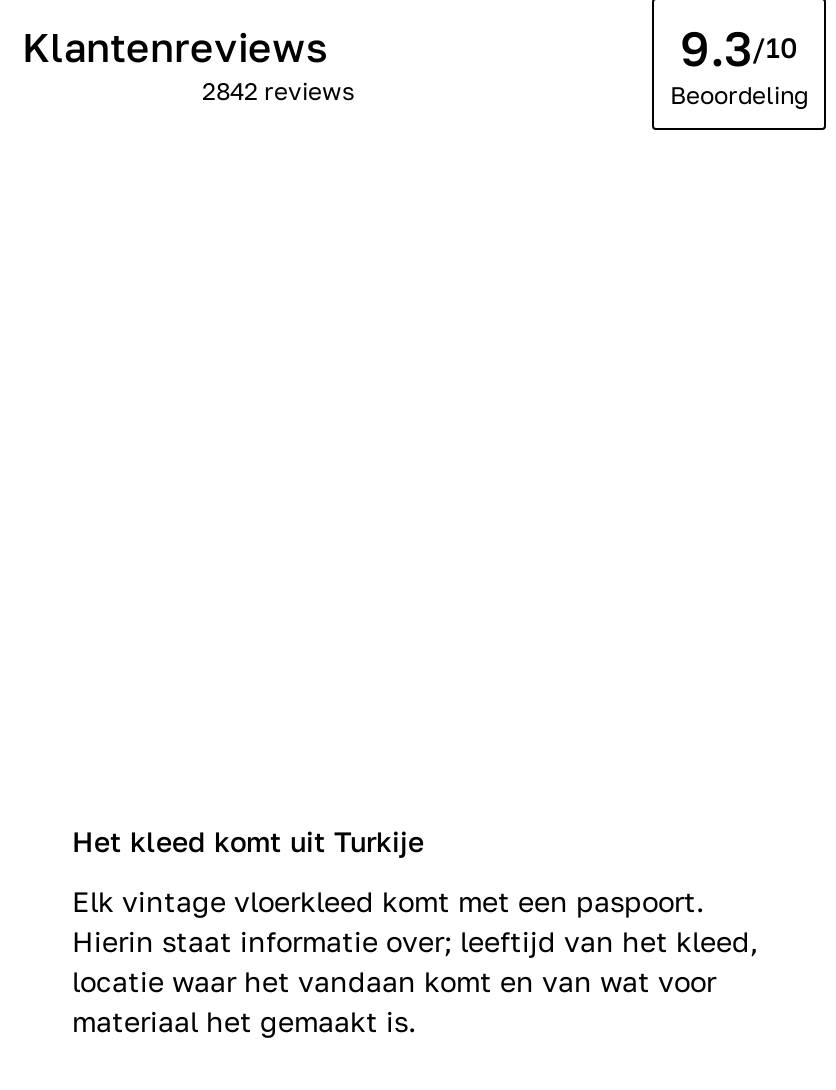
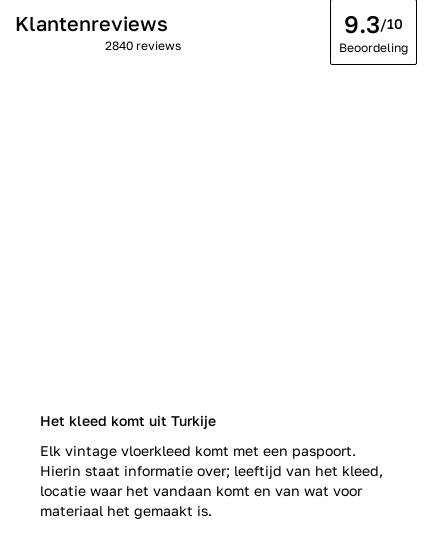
- 2842 reviews
+ 2840 reviews
